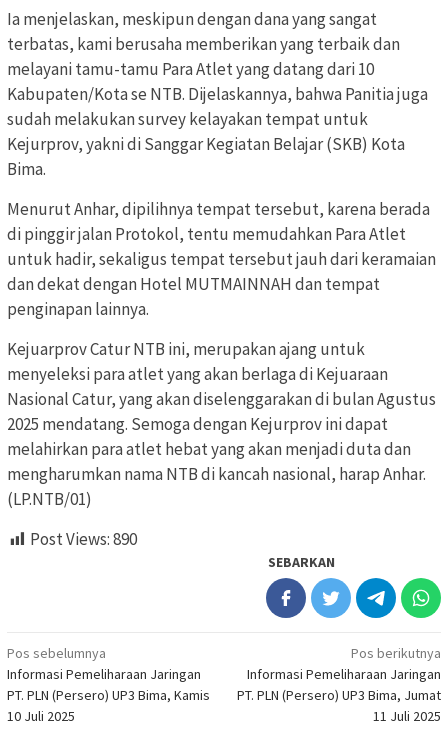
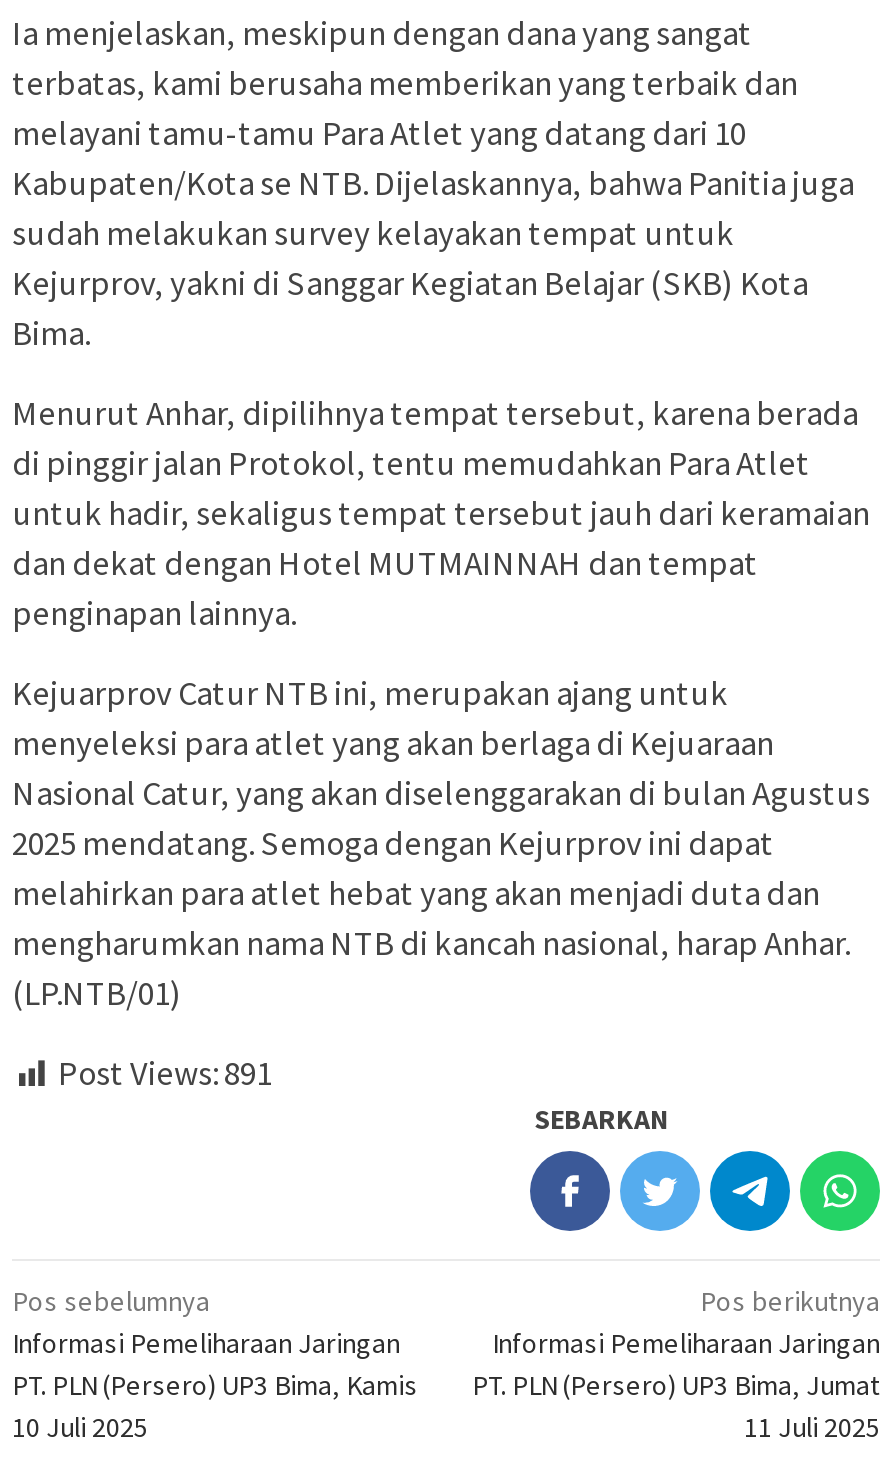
- Post Views: 890
+ Post Views: 891
